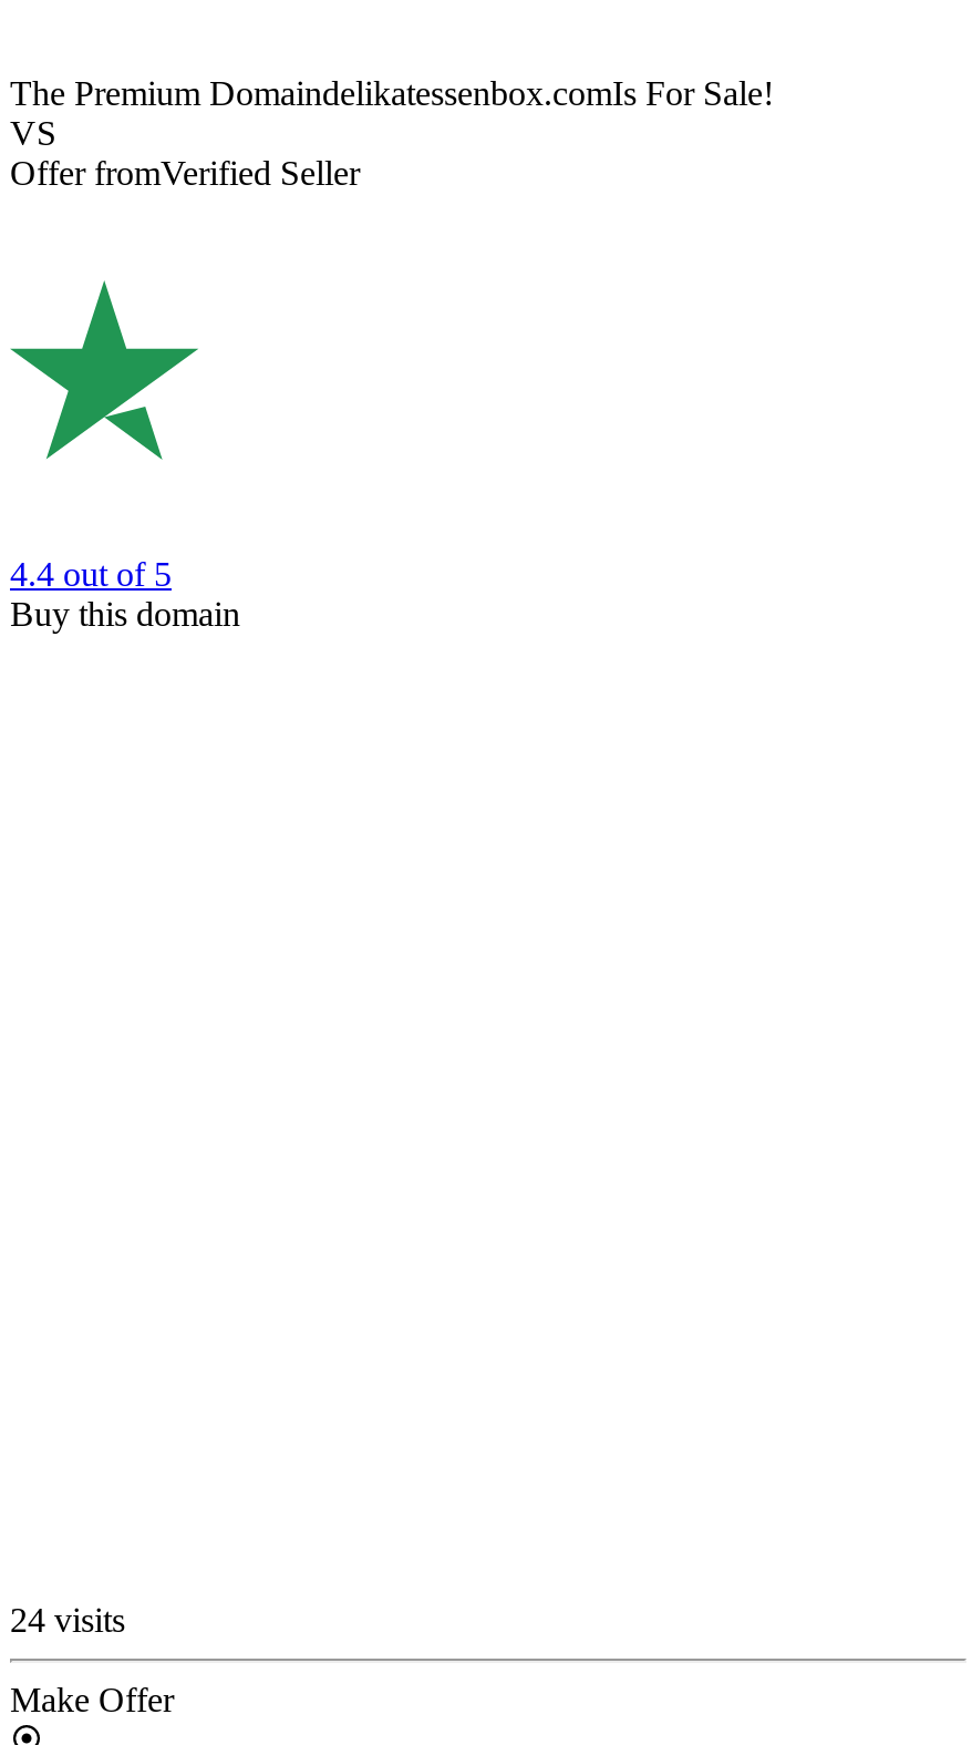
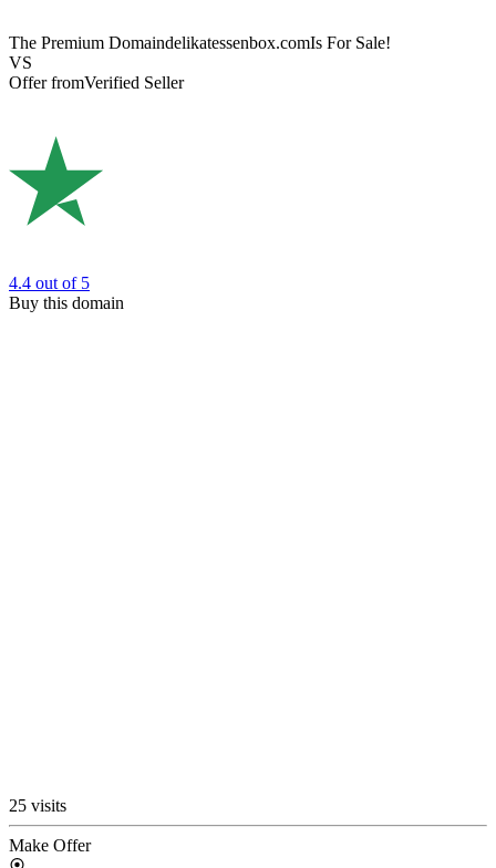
- 24 visits
+ 25 visits
